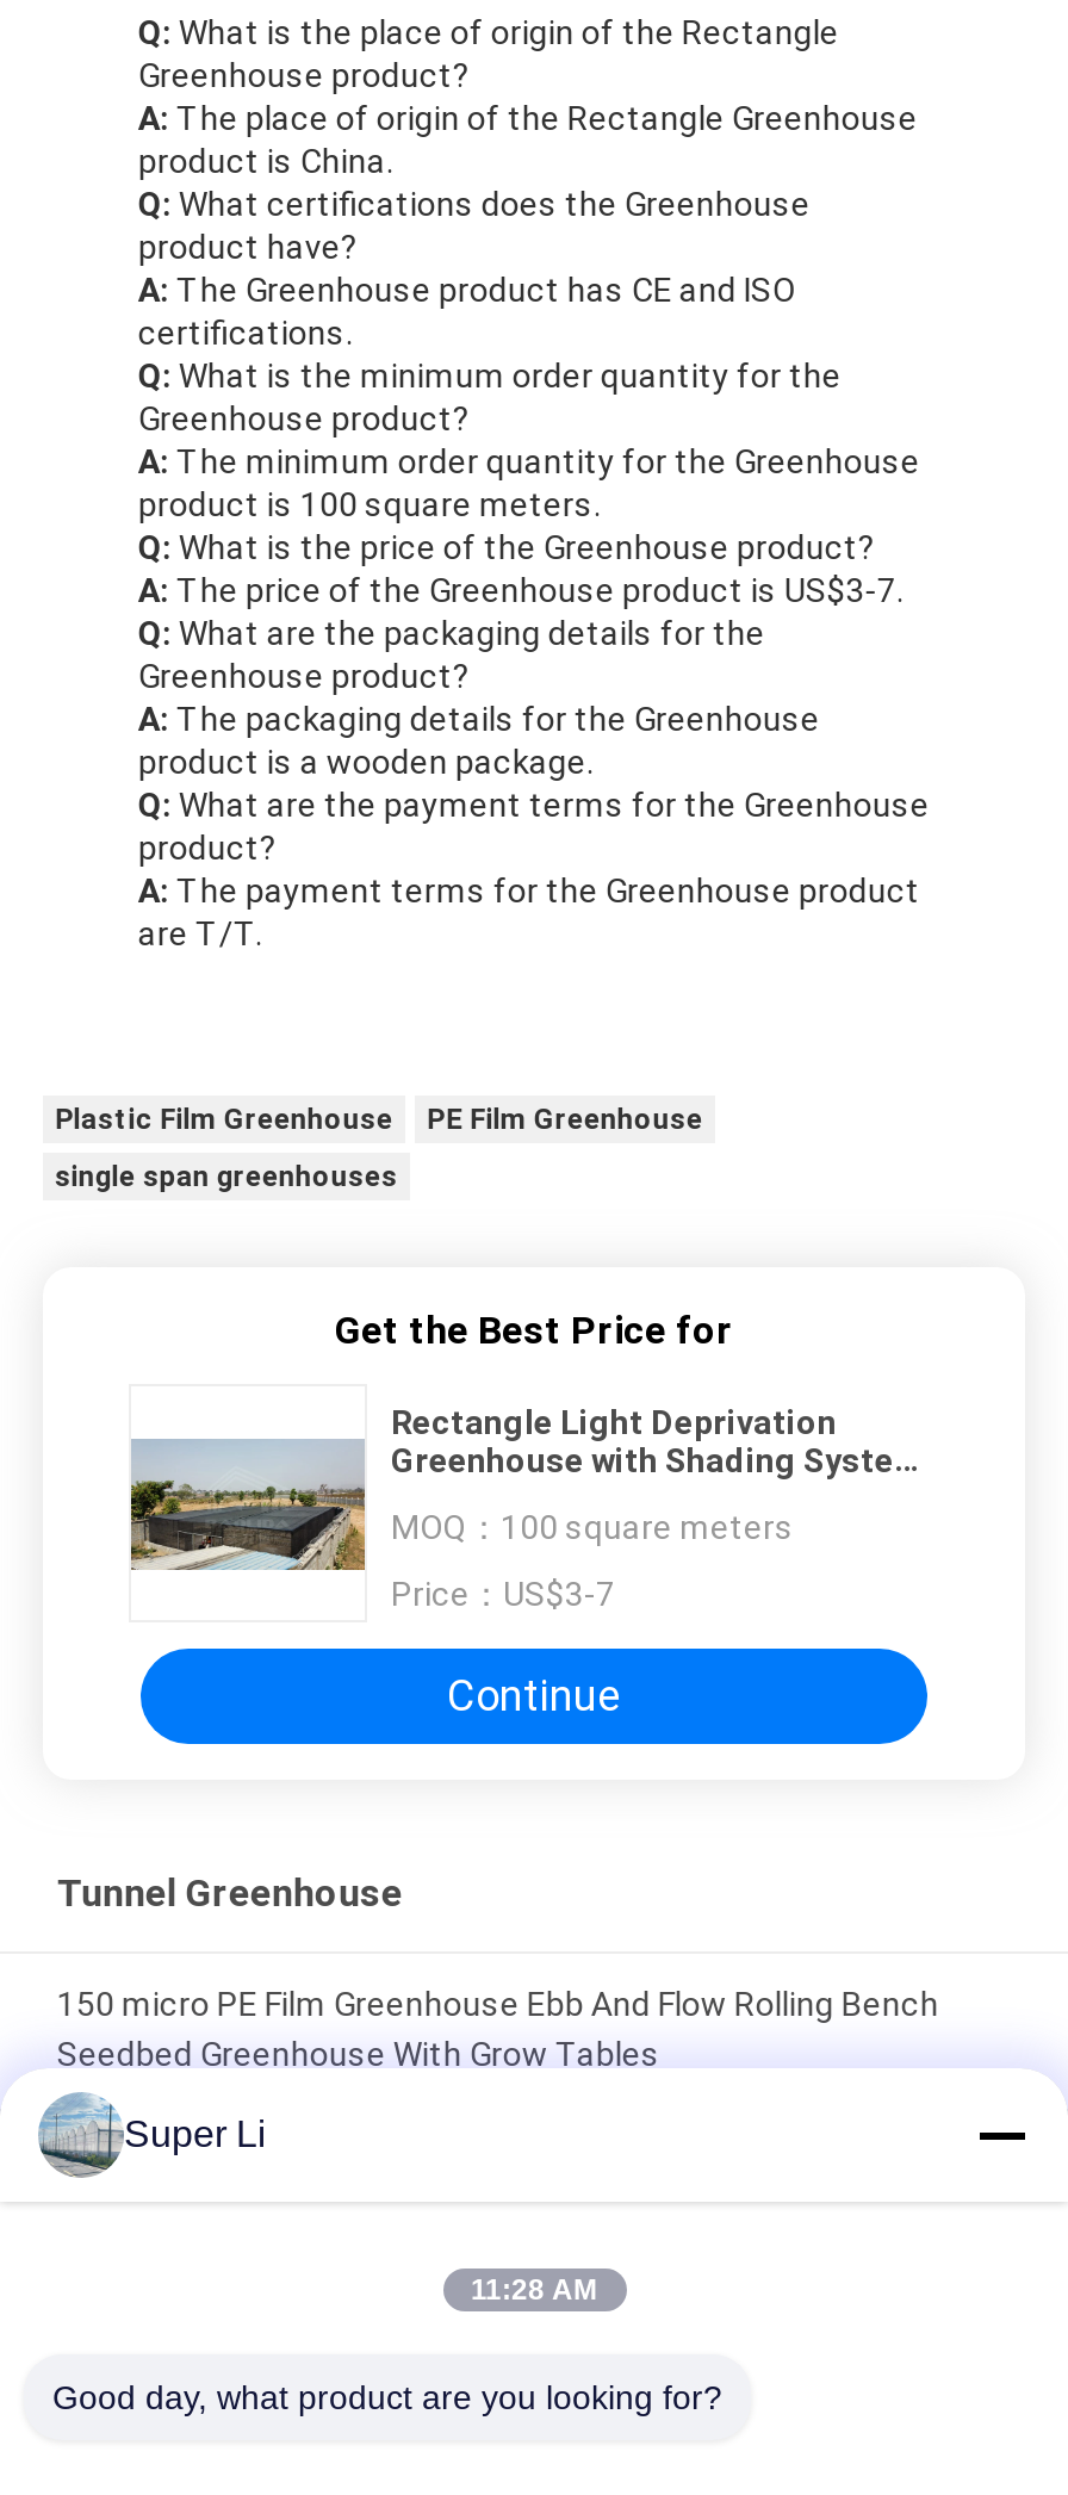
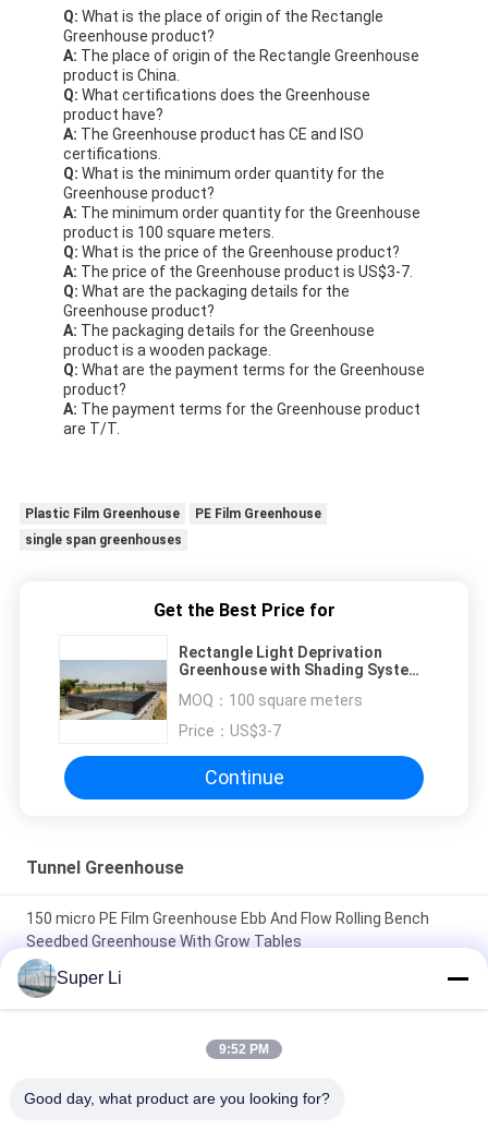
- 11:28 AM
+ 9:52 PM
